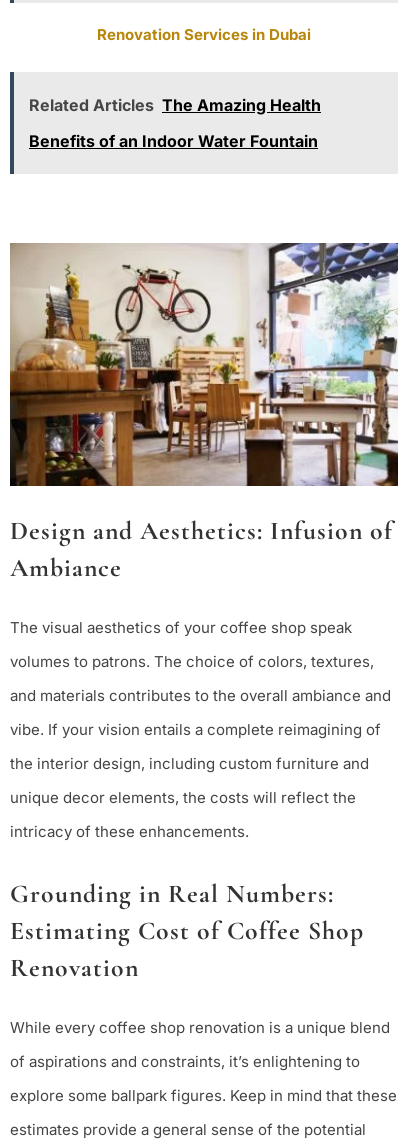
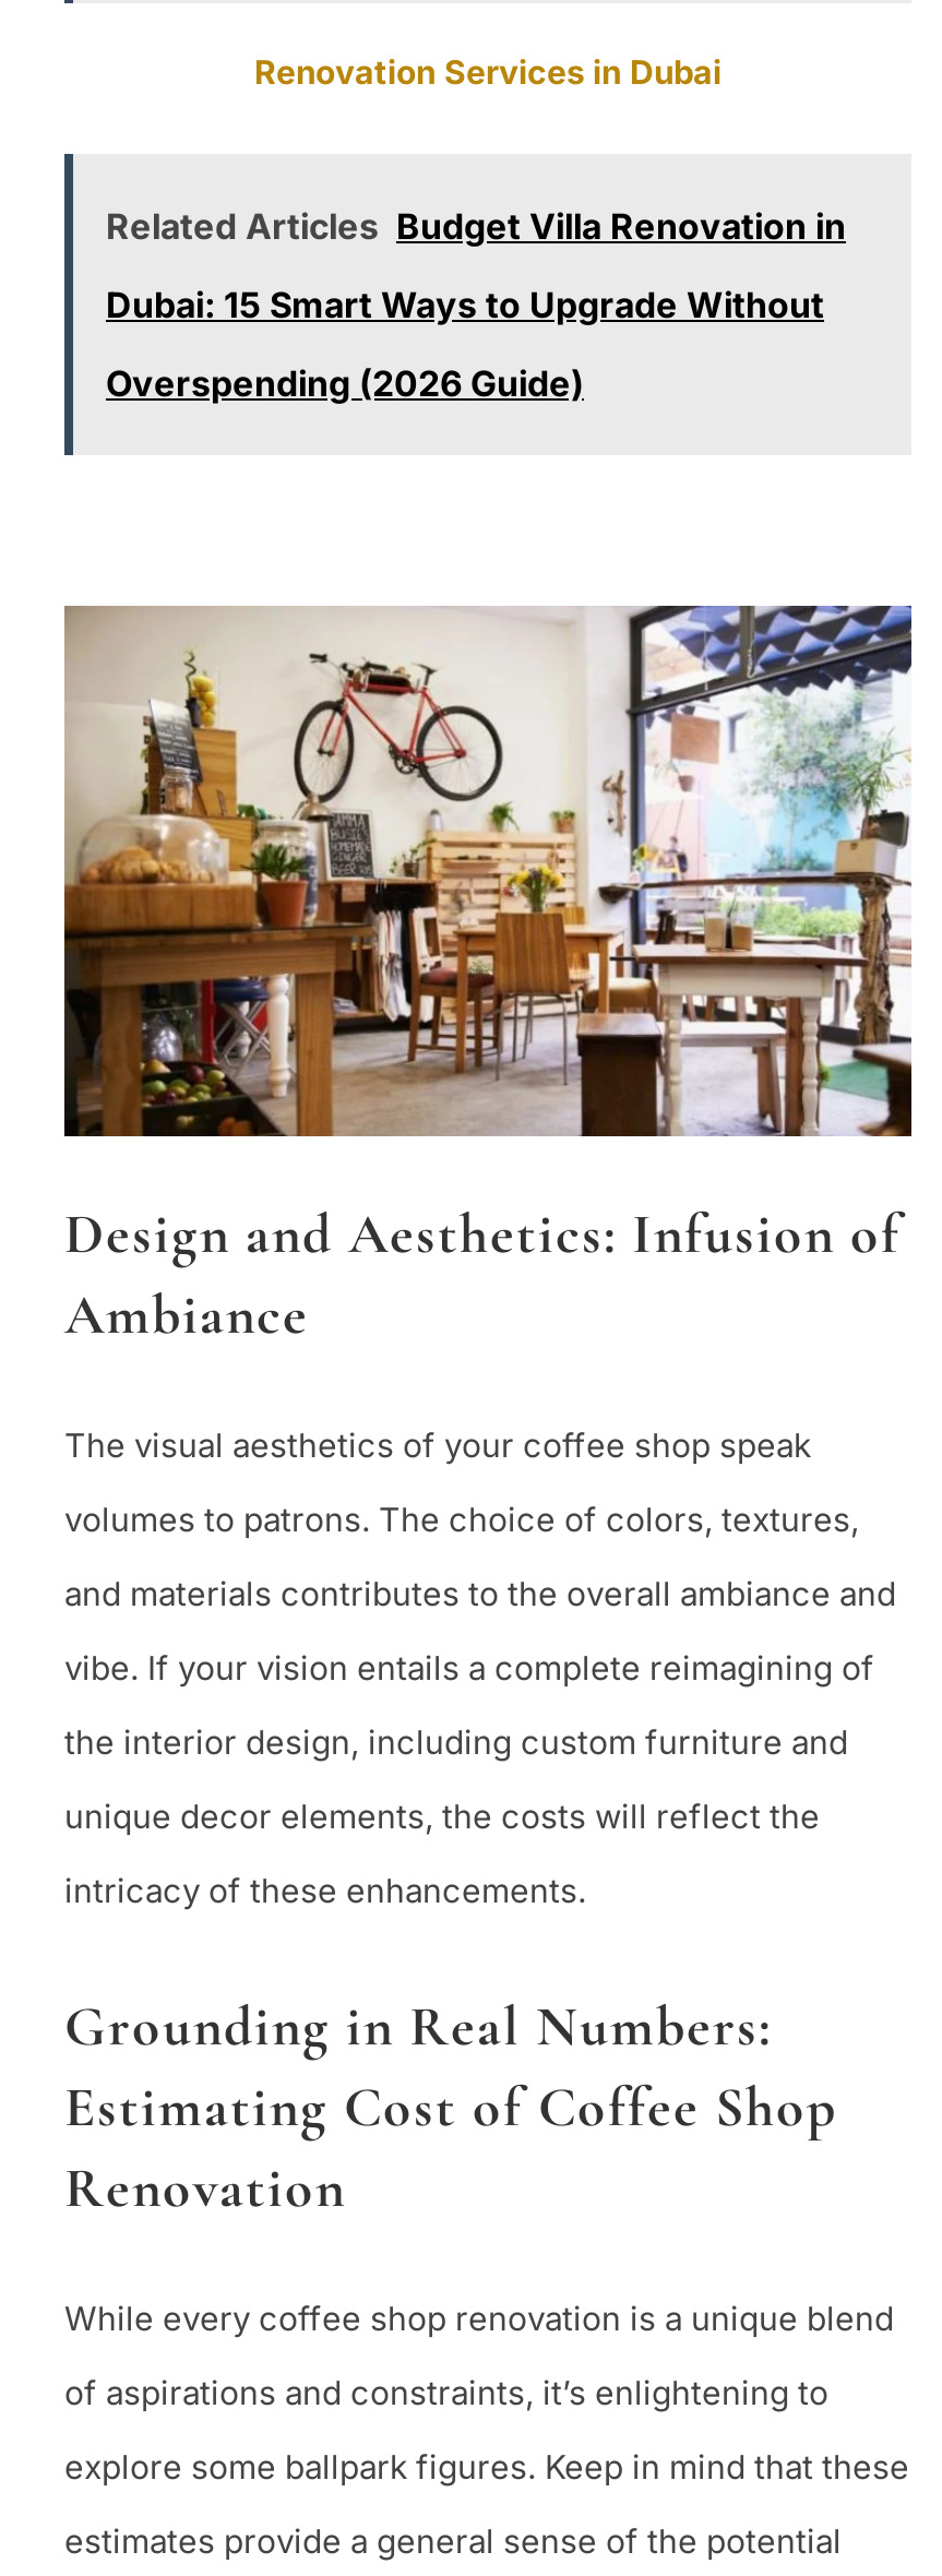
- Related Articles The Amazing Health
- Benefits of an Indoor Water Fountain
+ Related Articles Budget Villa Renovation in
+ Dubai: 15 Smart Ways to Upgrade Without
+ Overspending (2026 Guide)
